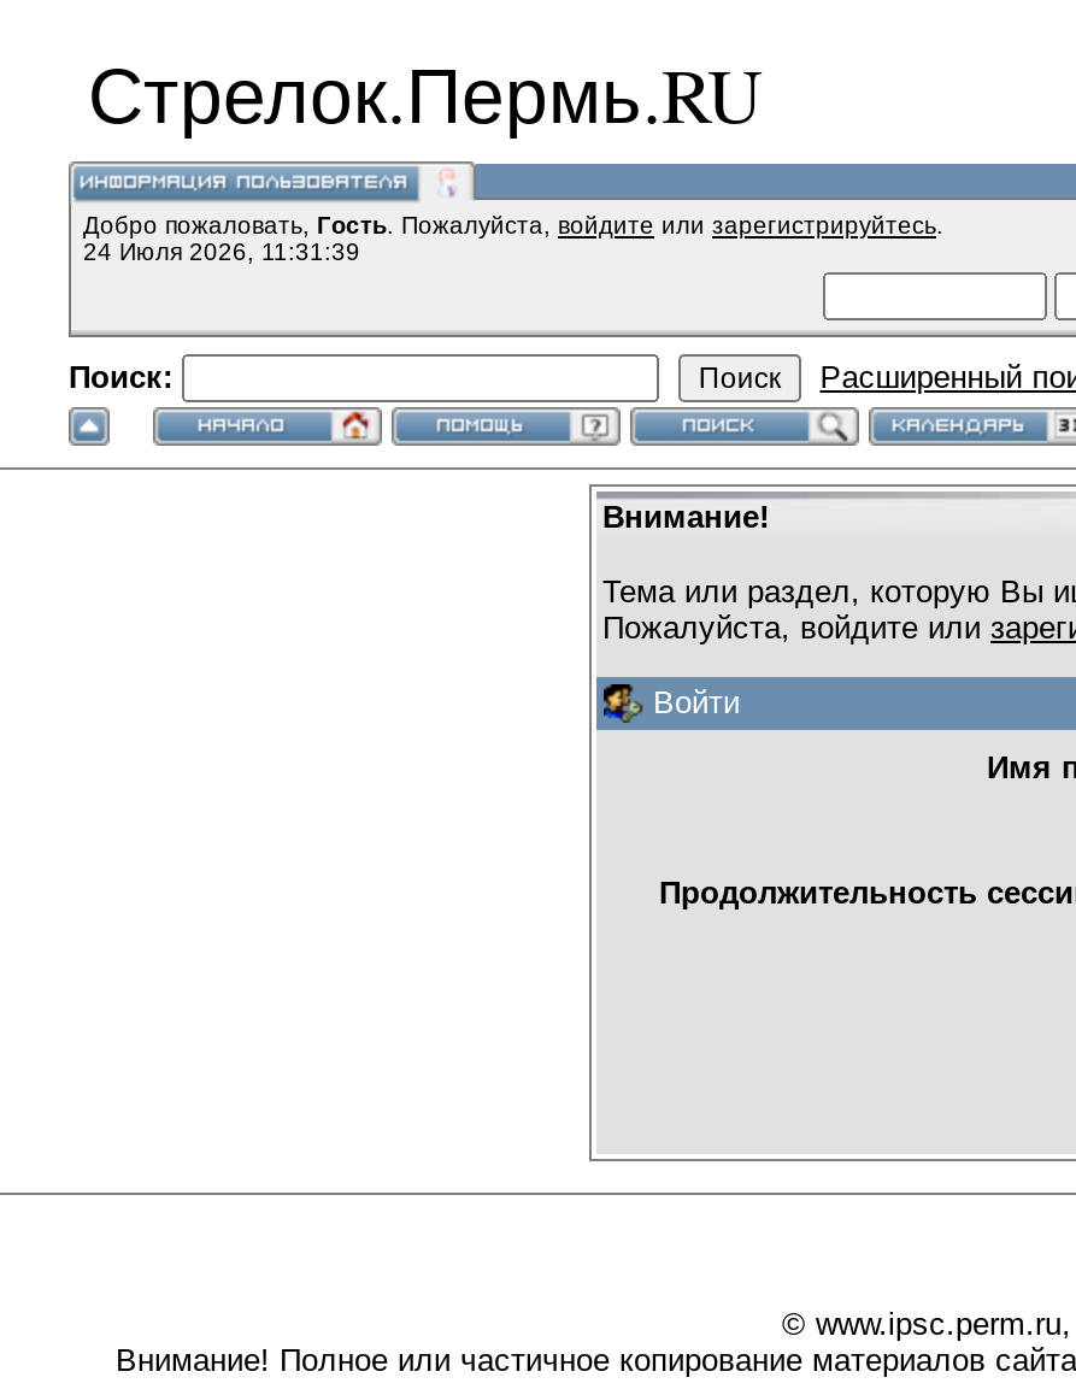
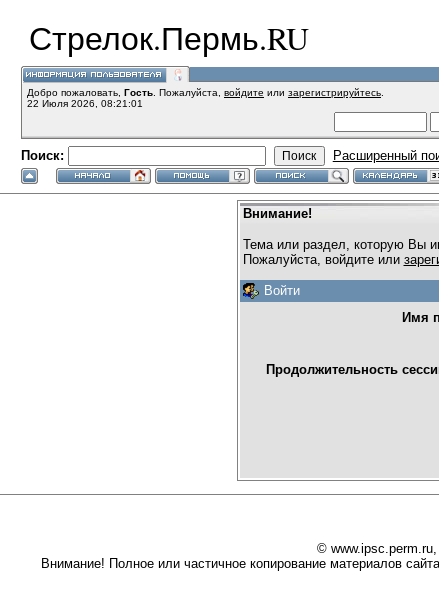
- 24 Июля 2026, 11:31:39
+ 22 Июля 2026, 08:21:01
